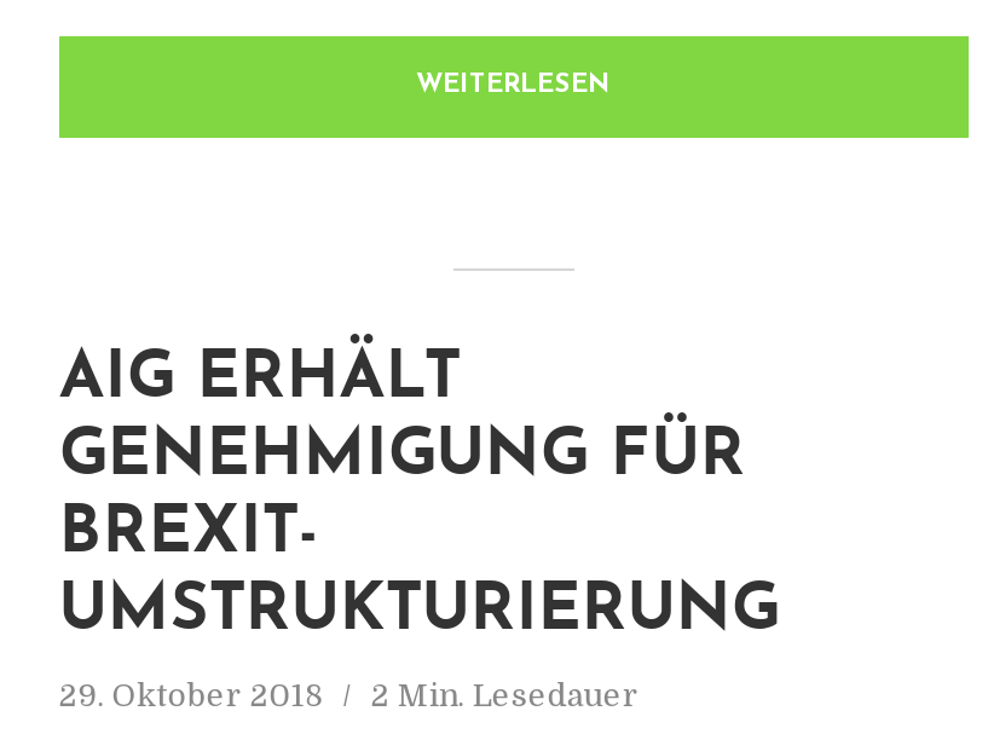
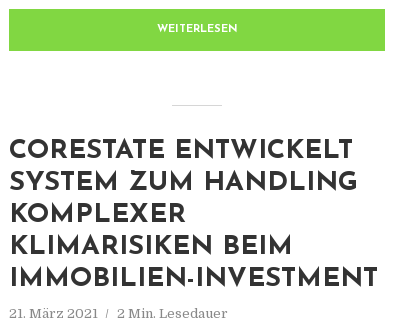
- AIG ERHÄLT
- GENEHMIGUNG FÜR
- BREXIT-
- UMSTRUKTURIERUNG
+ CORESTATE ENTWICKELT
+ SYSTEM ZUM HANDLING
+ KOMPLEXER
+ KLIMARISIKEN BEIM
+ IMMOBILIEN-INVESTMENT

- 29. Oktober 2018 2 Min. Lesedauer
+ 21. März 2021 2 Min. Lesedauer
